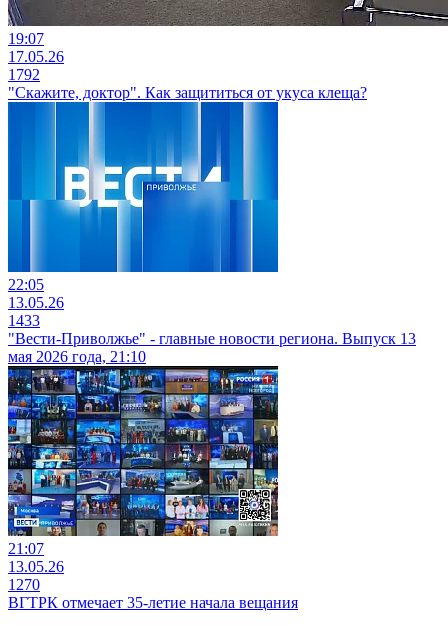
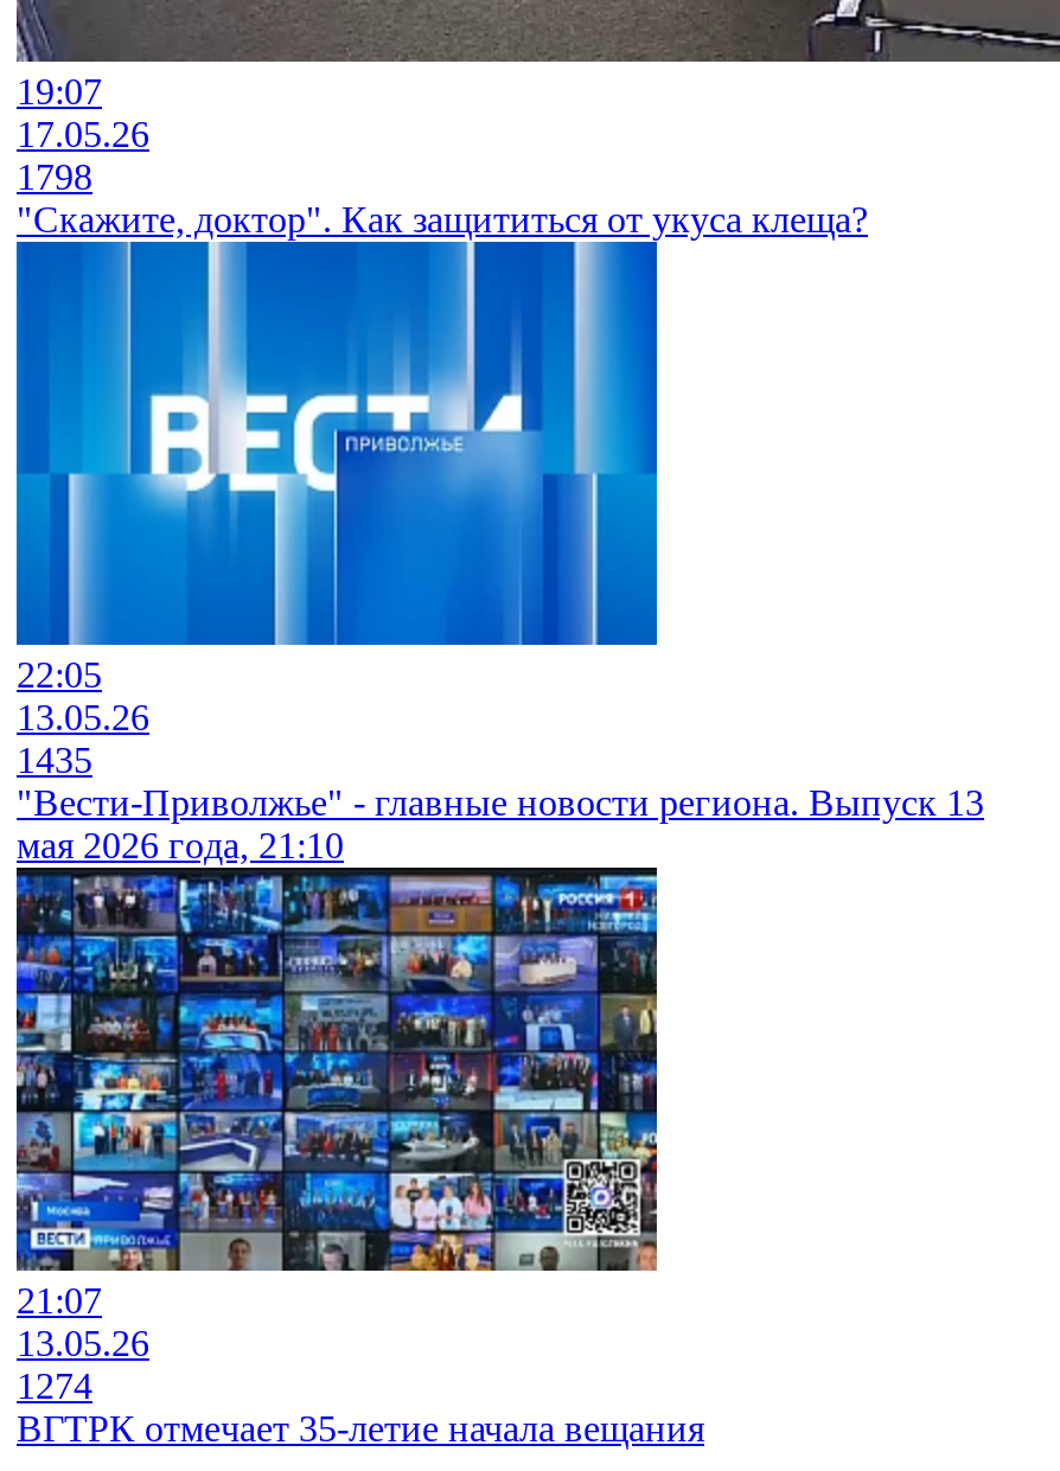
- 1792
+ 1798

- 1433
+ 1435

- 1270
+ 1274
